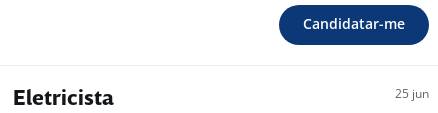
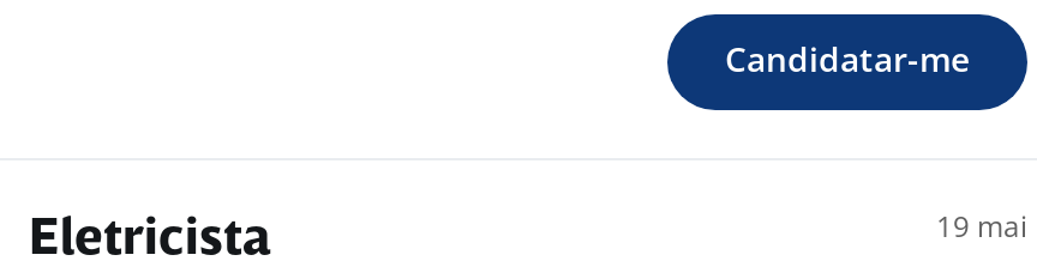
- 25 jun
+ 19 mai
